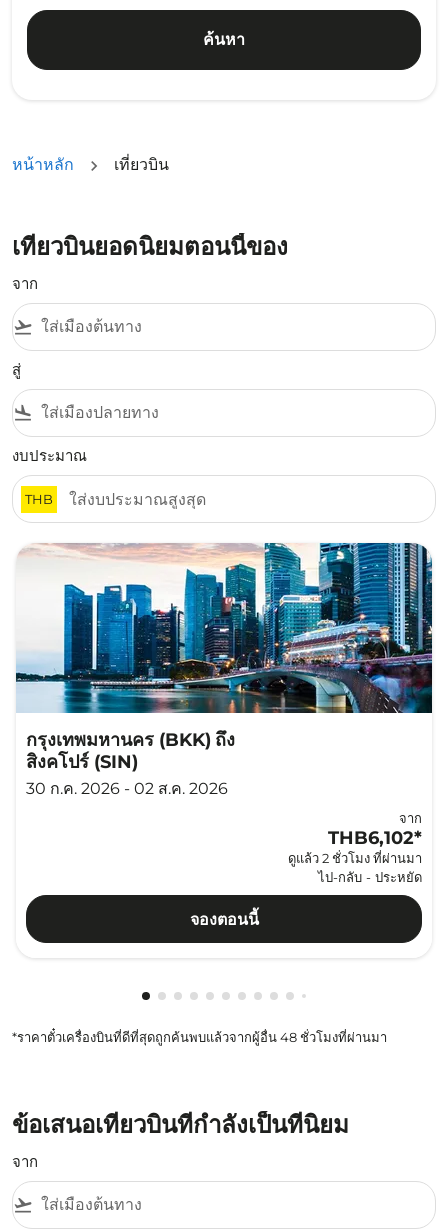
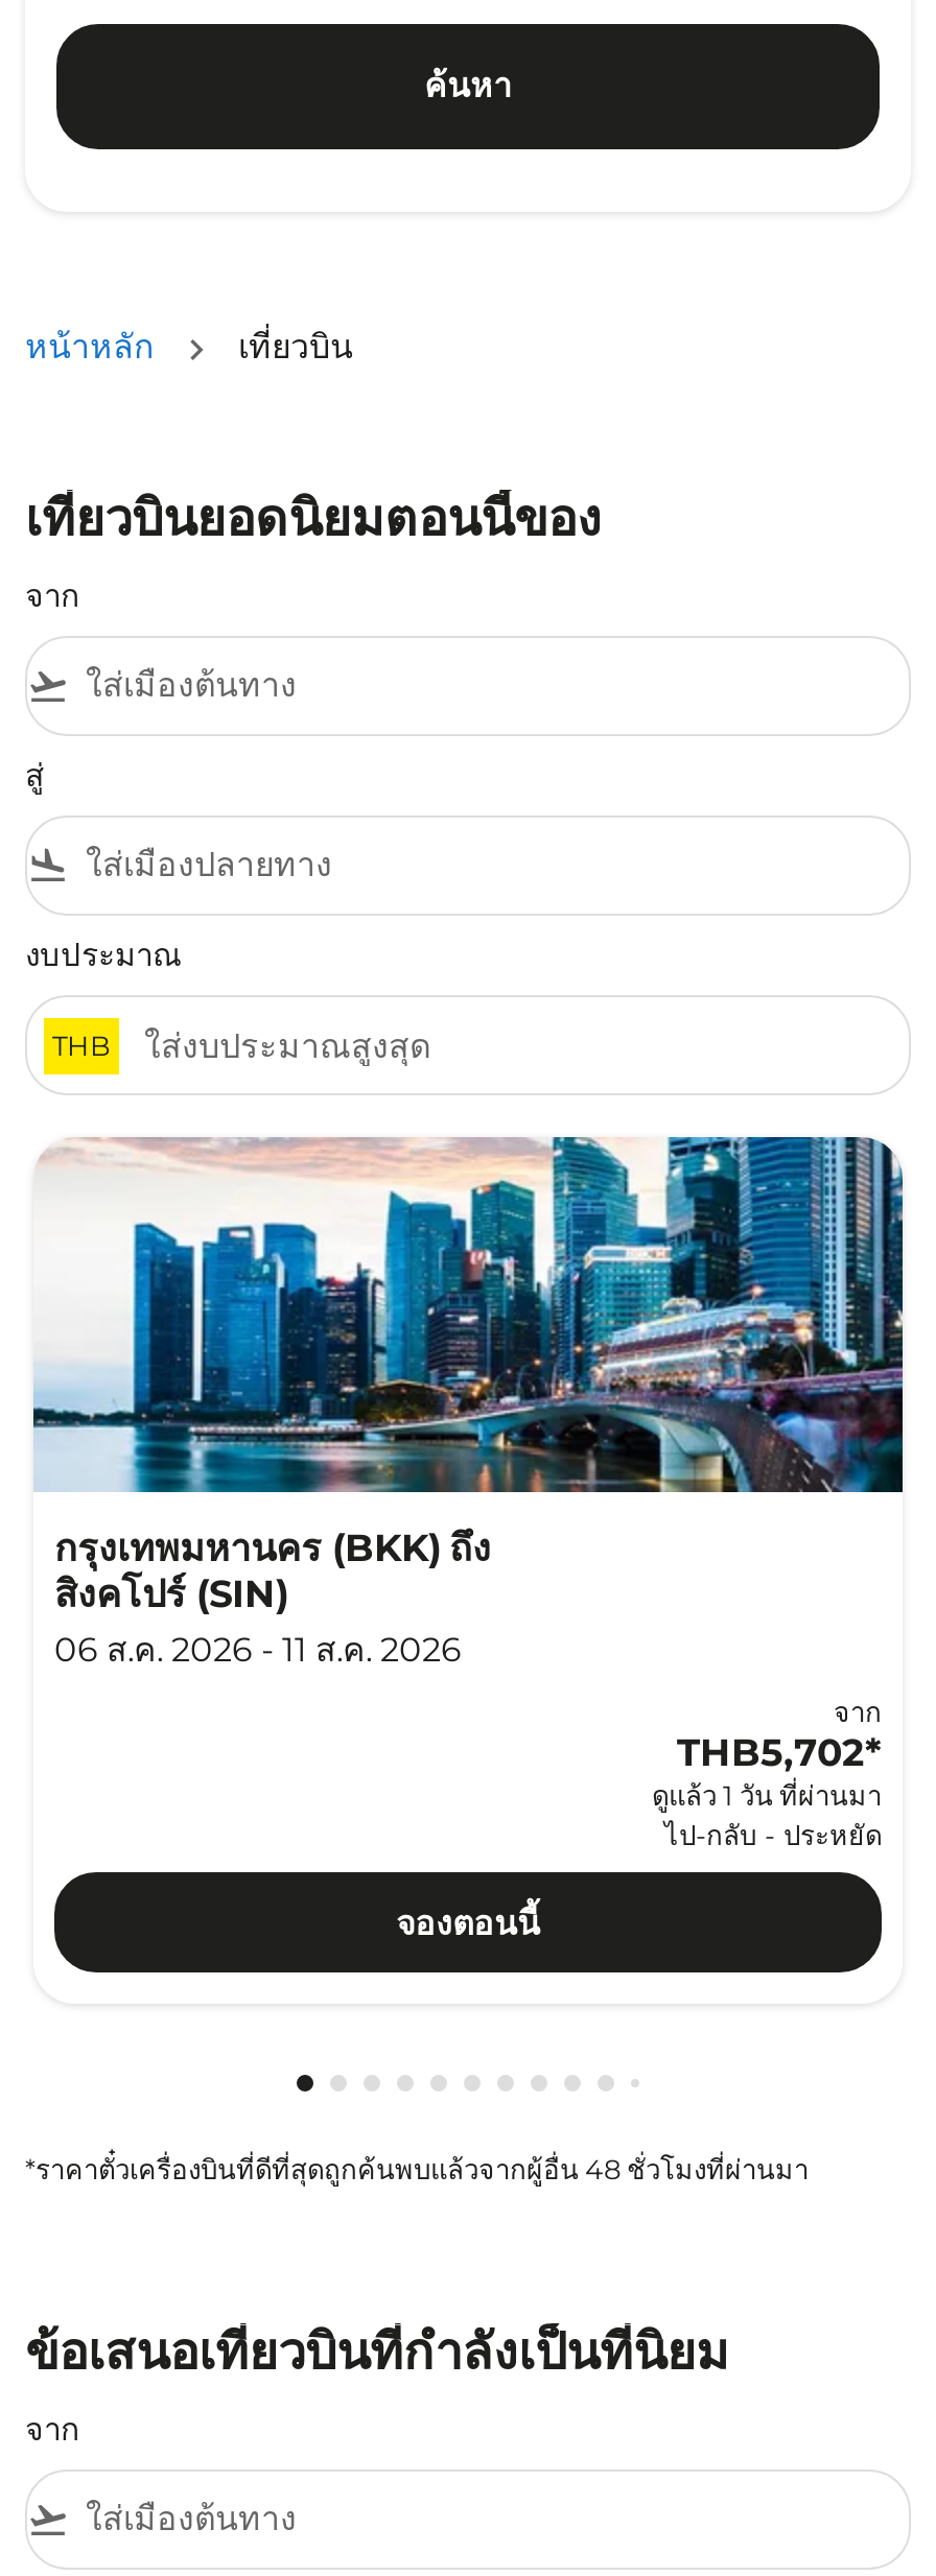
- 30 ก.ค. 2026 - 02 ส.ค. 2026
+ 06 ส.ค. 2026 - 11 ส.ค. 2026

- THB6,102*
- ดูแล้ว 2 ชั่วโมง ที่ผ่านมา
+ THB5,702*
+ ดูแล้ว 1 วัน ที่ผ่านมา
